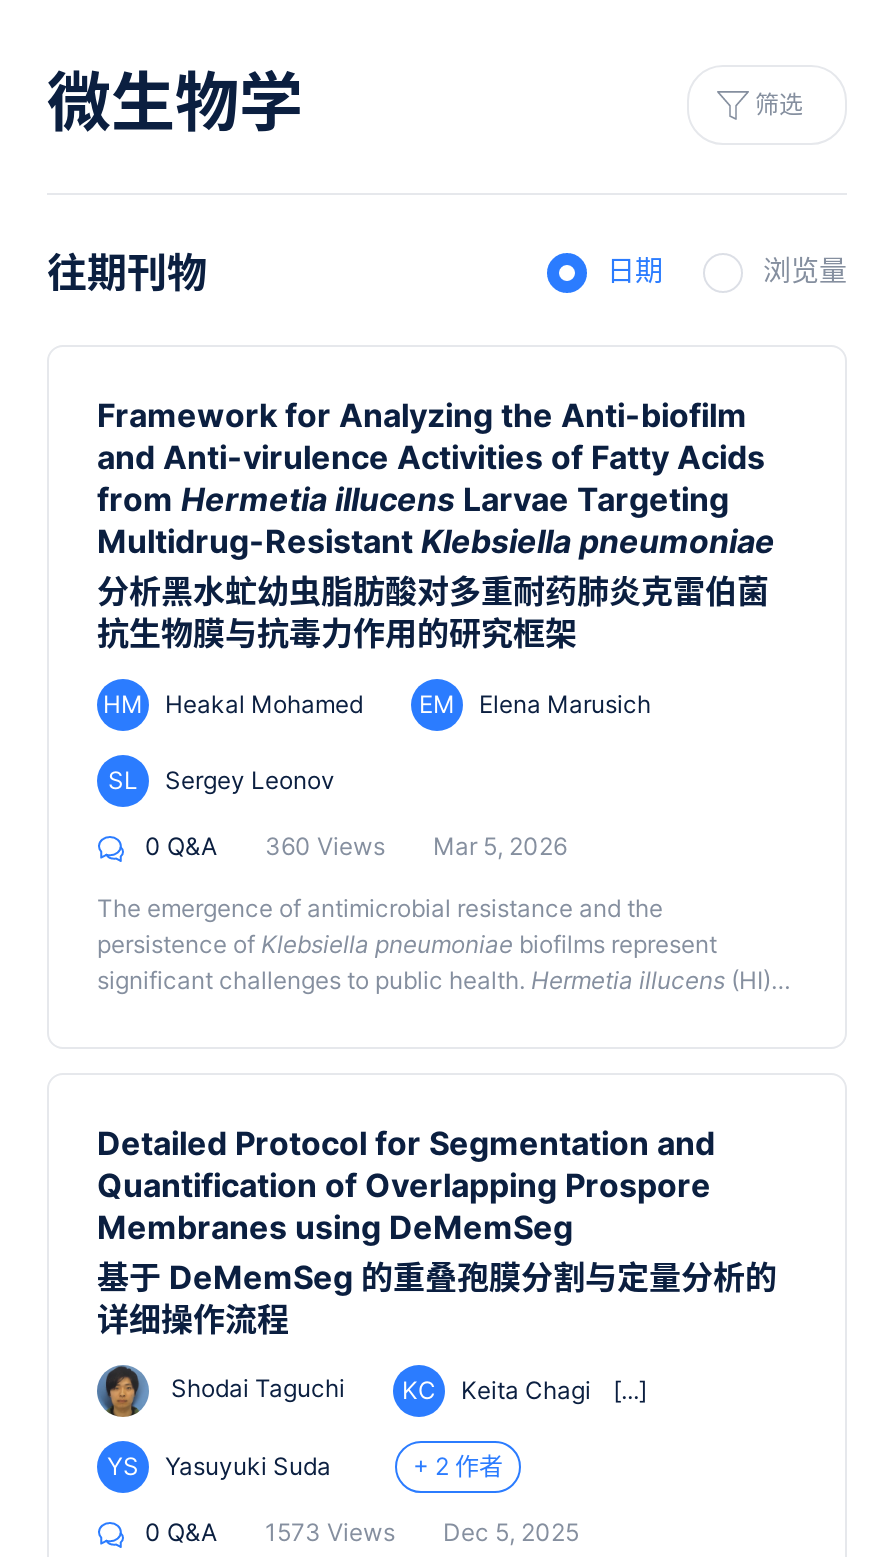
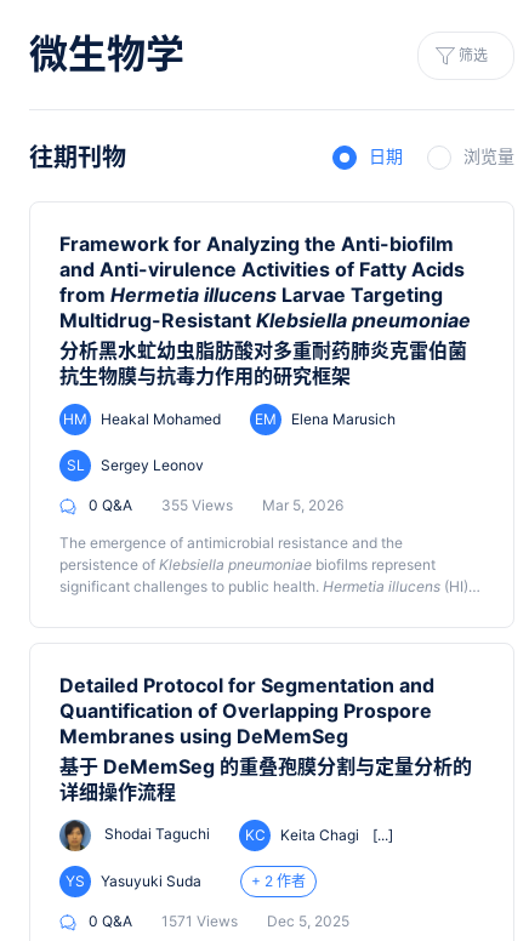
- 0 Q&A 360 Views Mar 5, 2026
+ 0 Q&A 355 Views Mar 5, 2026

- 0 Q&A 1573 Views Dec 5, 2025
+ 0 Q&A 1571 Views Dec 5, 2025
